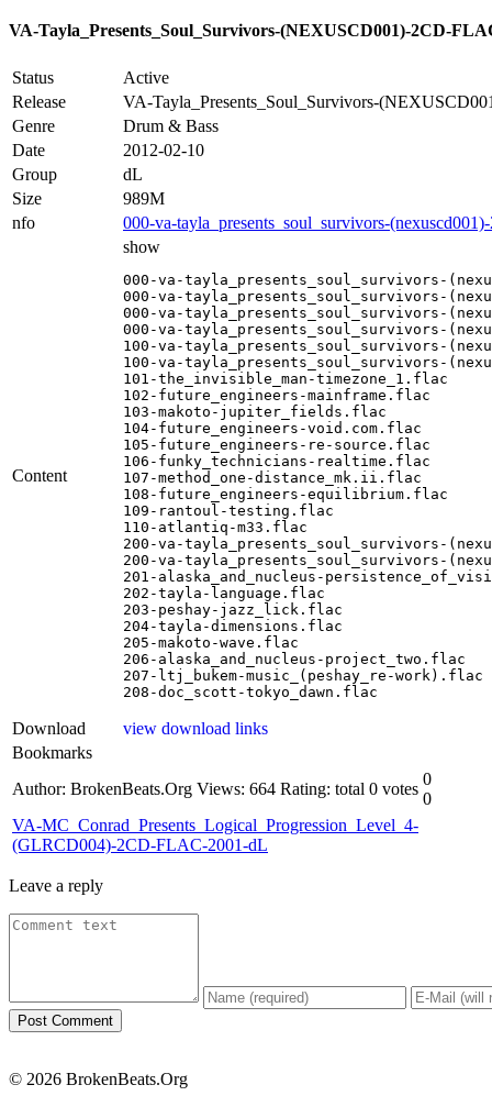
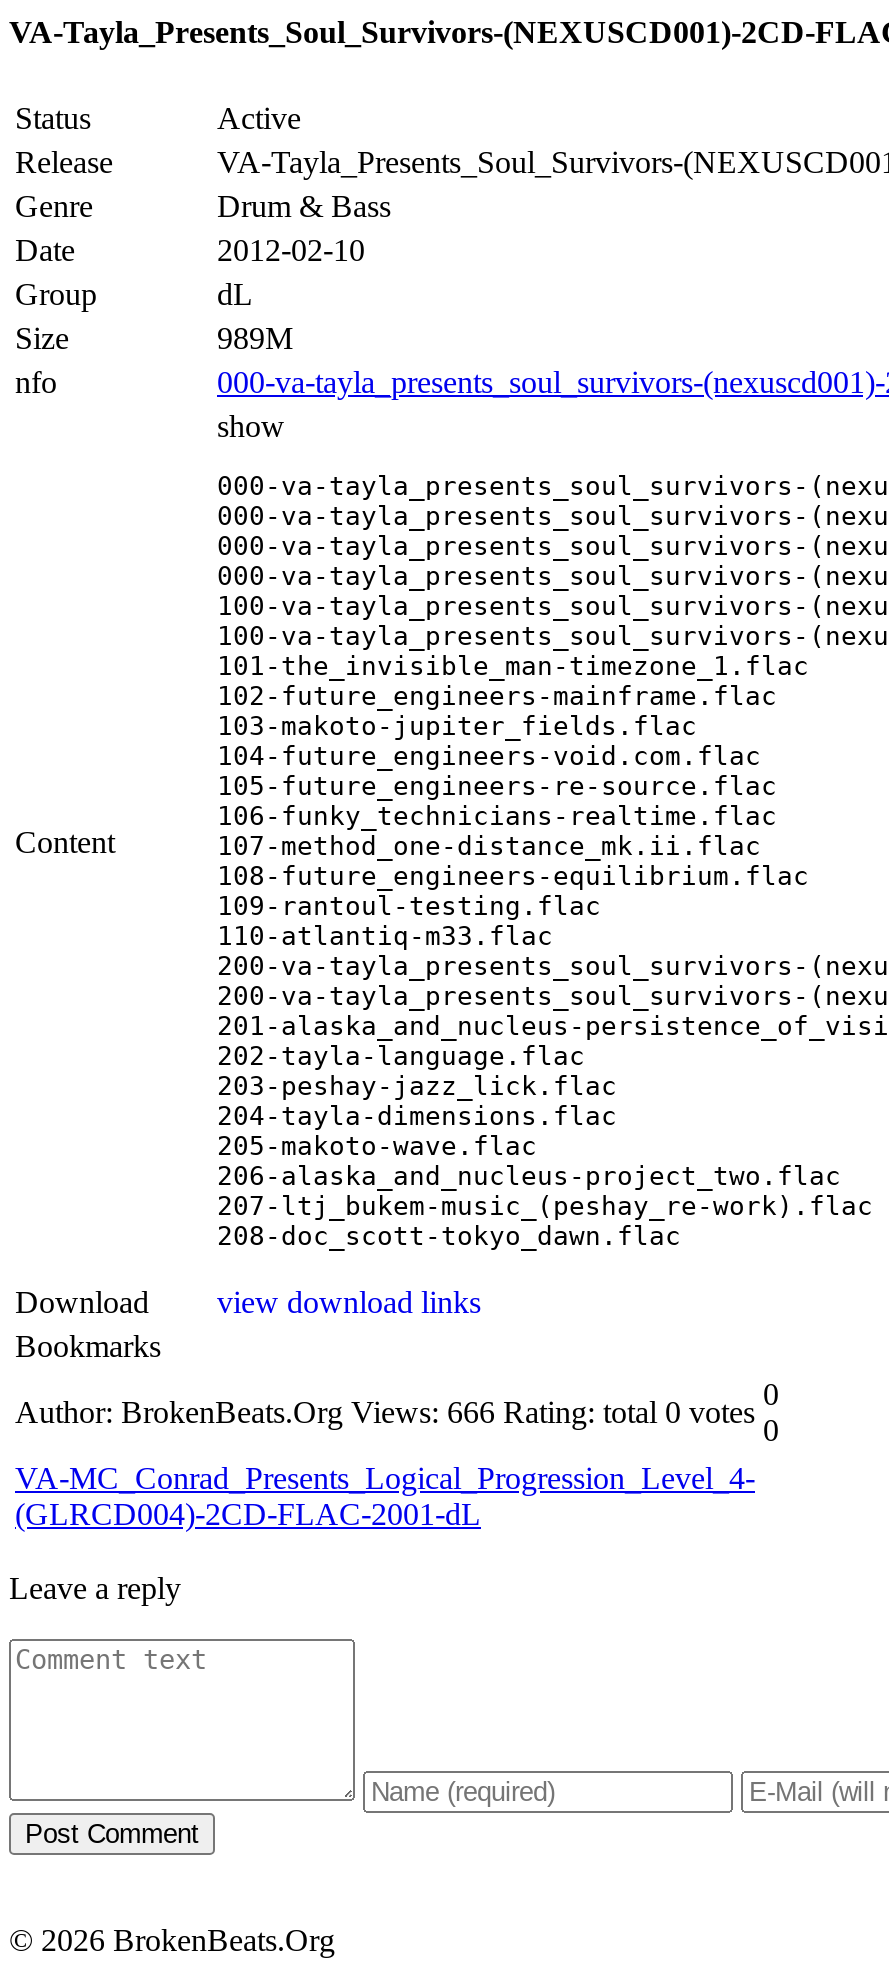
- Author: BrokenBeats.Org Views: 664 Rating: total 0 votes
+ Author: BrokenBeats.Org Views: 666 Rating: total 0 votes
